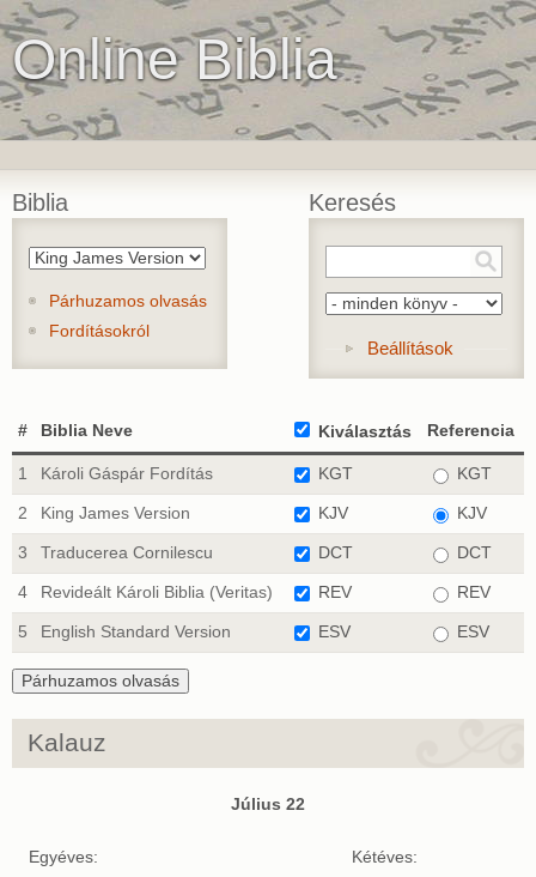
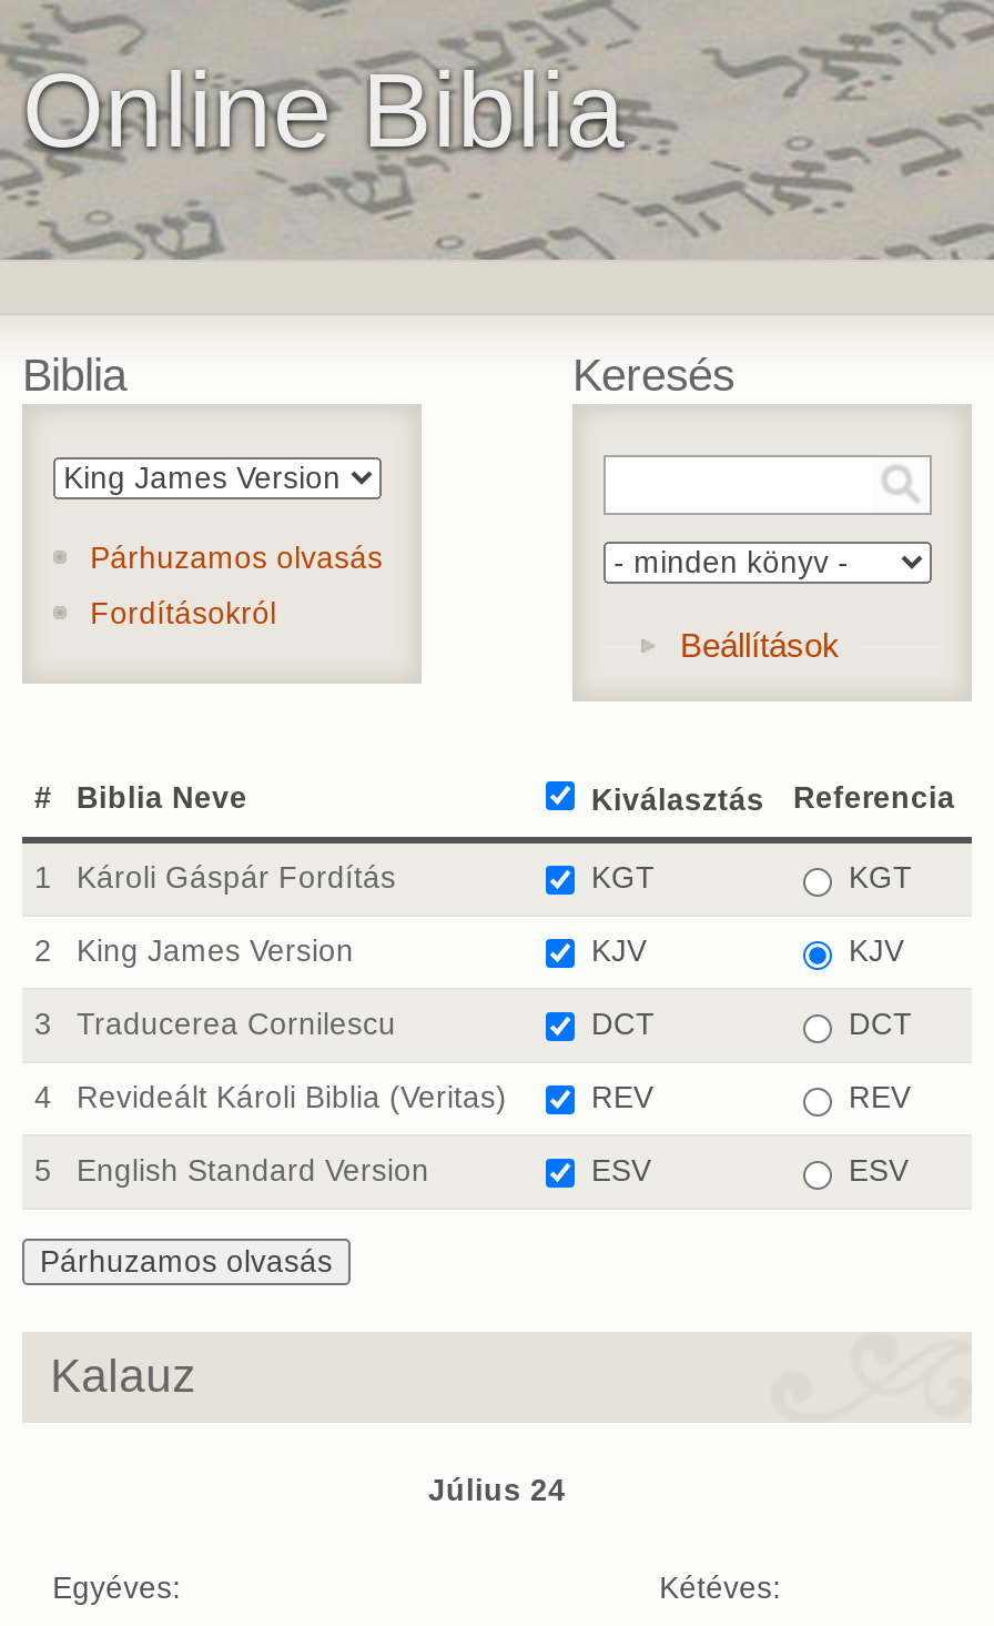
- Július 22
+ Július 24
